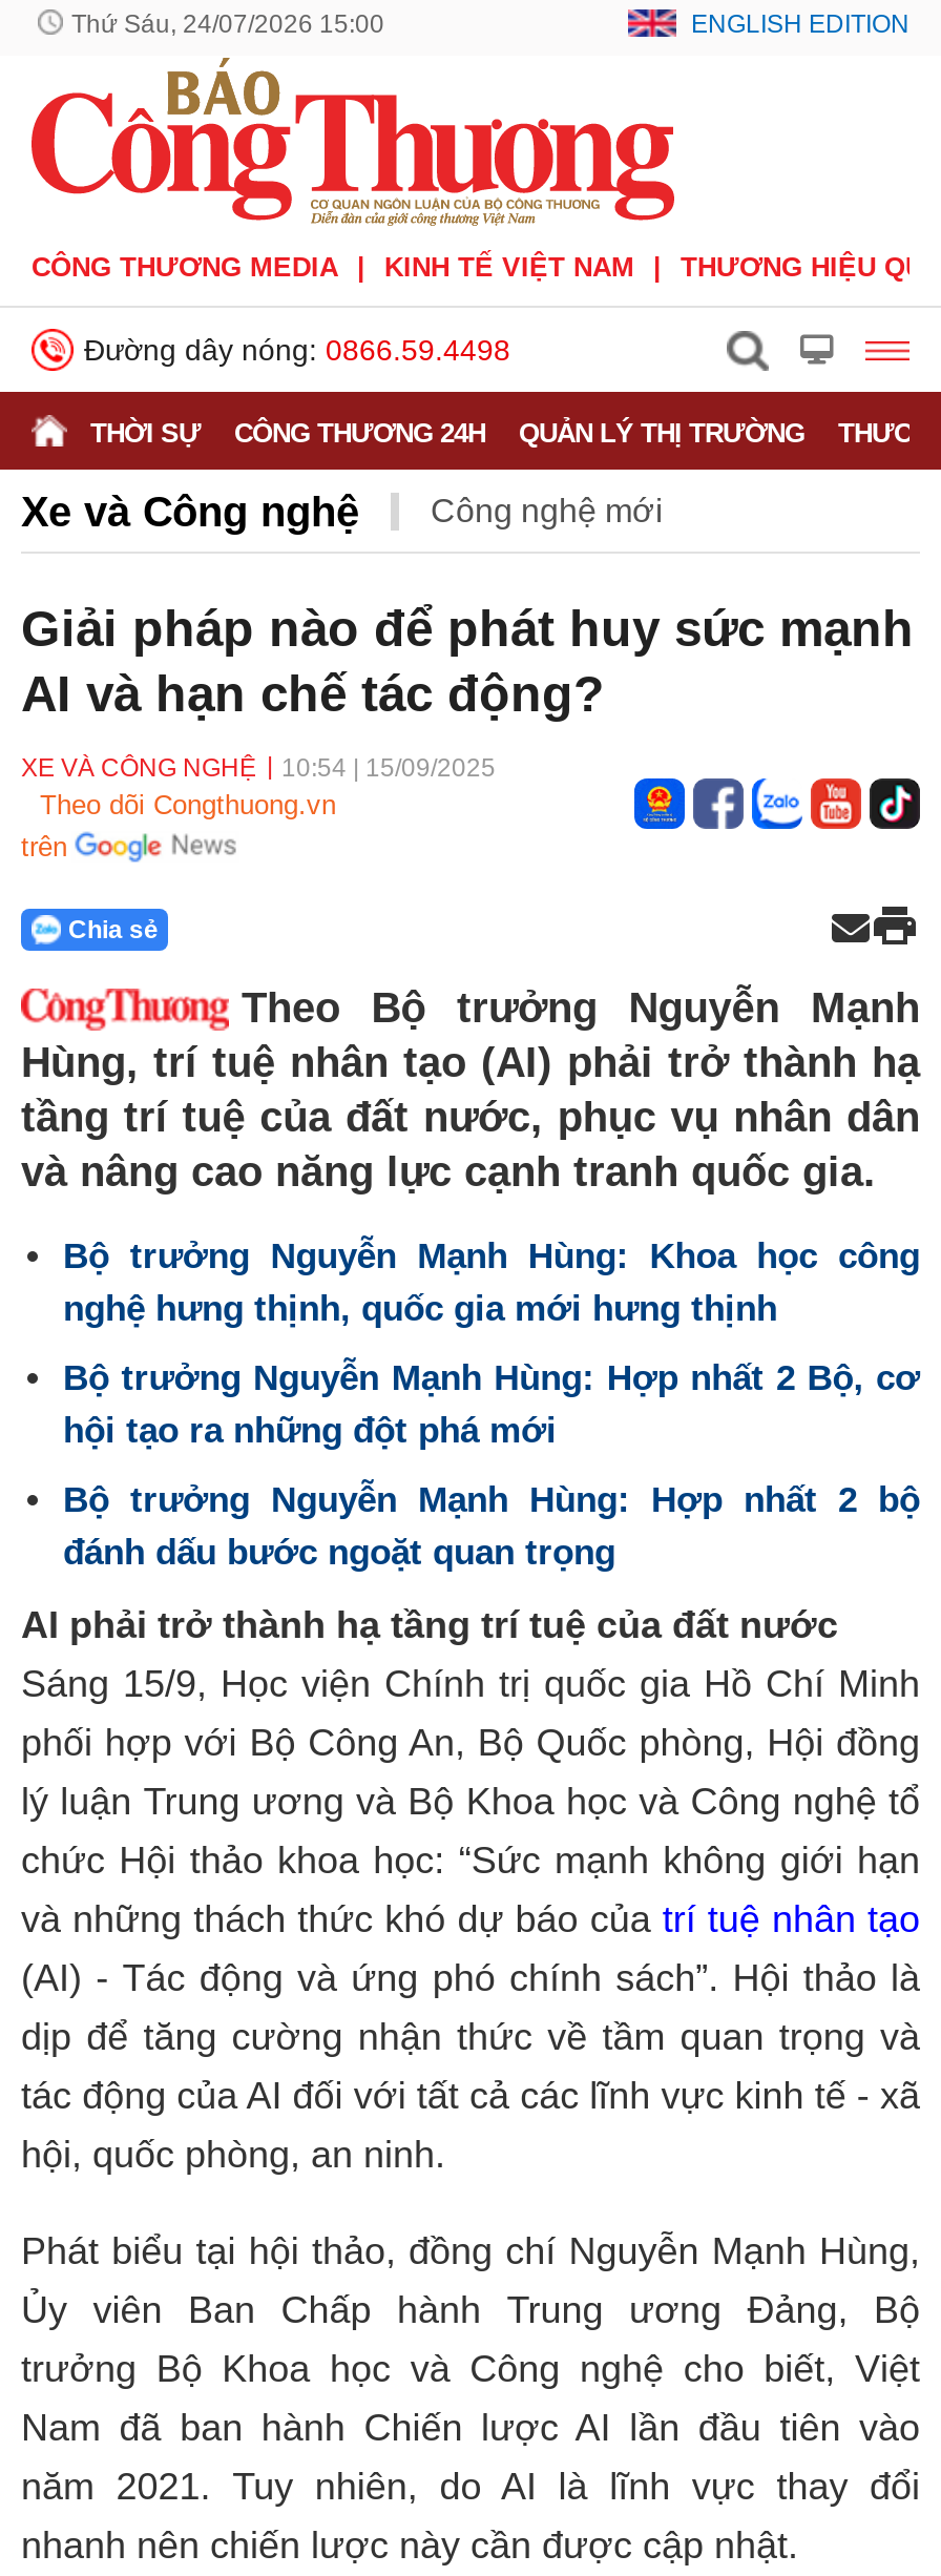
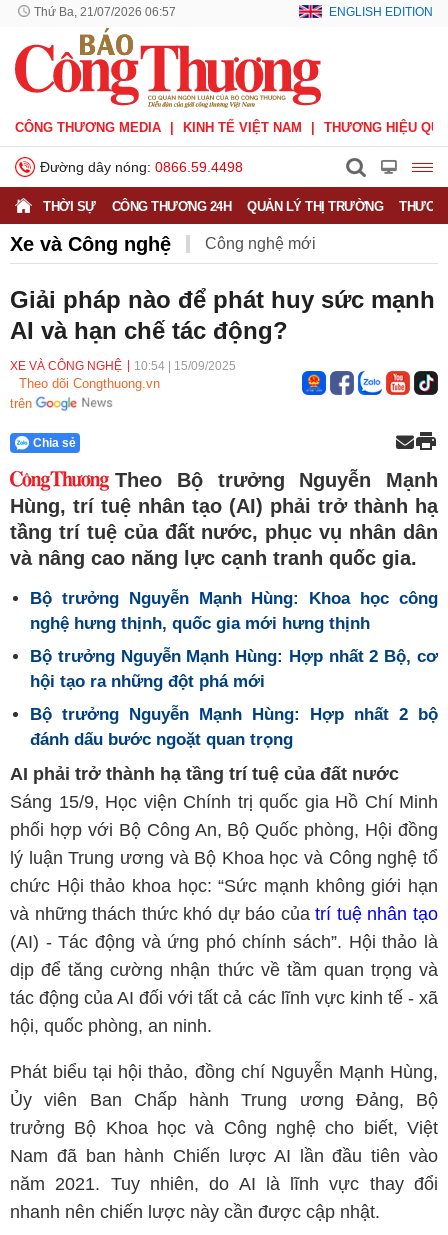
- Thứ Sáu, 24/07/2026 15:00
+ Thứ Ba, 21/07/2026 06:57
